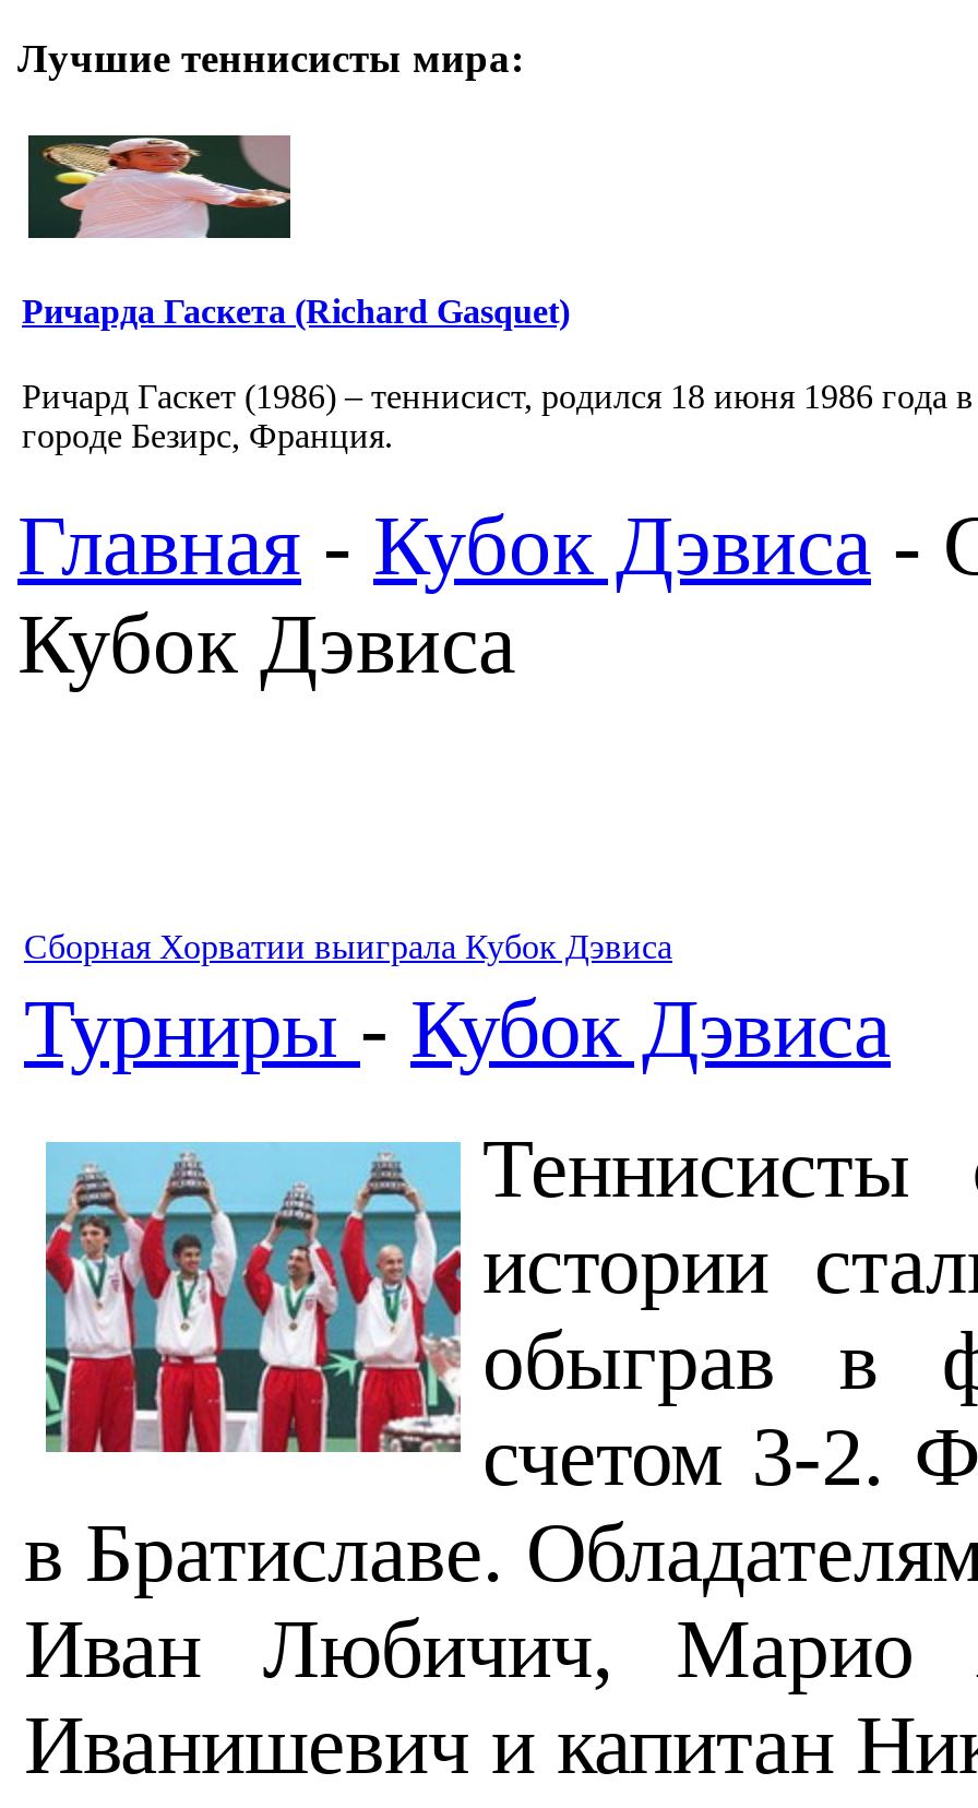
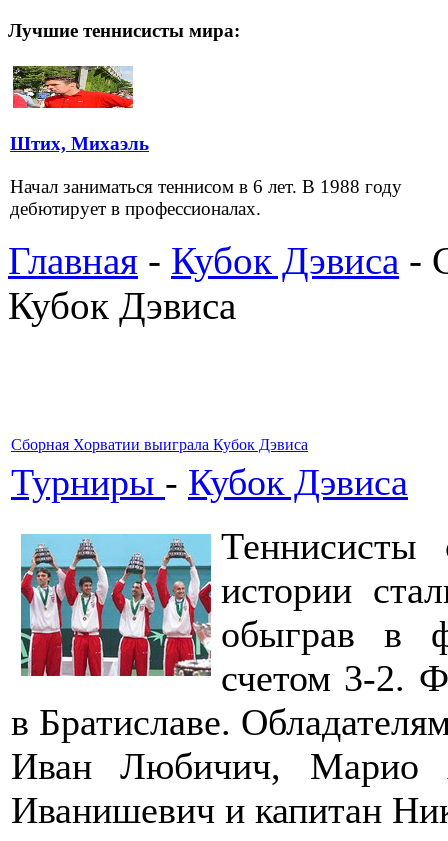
- [image]
- Ричарда Гаскета (Richard Gasquet)
+ [image]
+ Штих, Михаэль

- Ричард Гаскет (1986) – теннисист, родился 18 июня 1986 года в
- городе Безирс, Франция.
+ Начал заниматься теннисом в 6 лет. В 1988 году
+ дебютирует в профессионалах.
